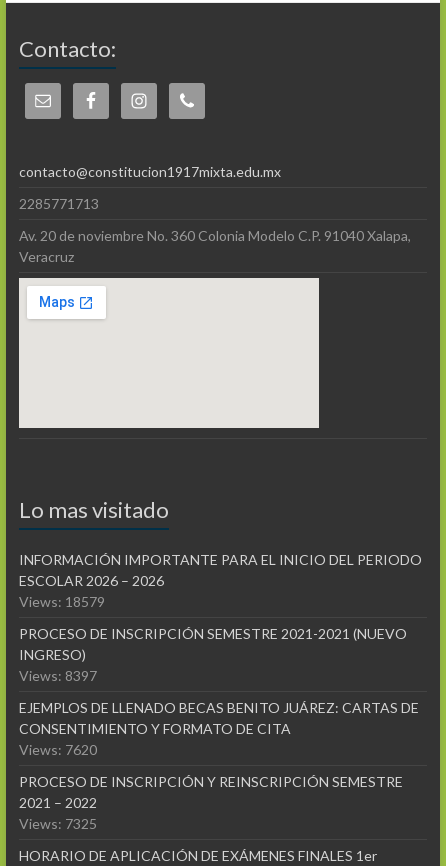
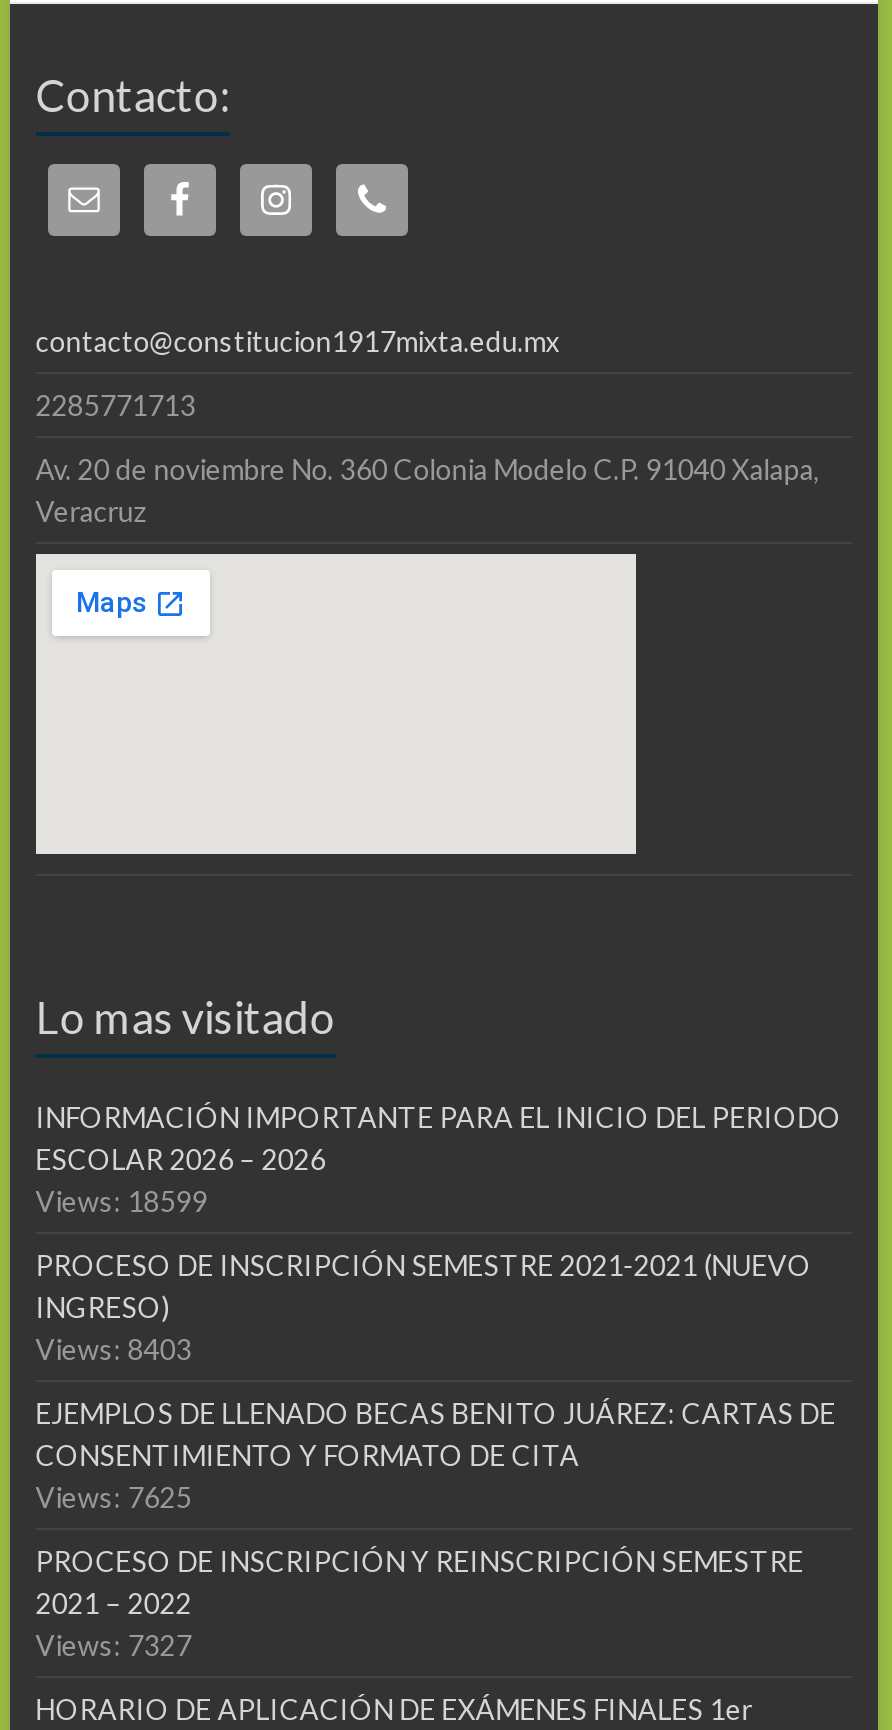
- Views: 18579
+ Views: 18599

- Views: 8397
+ Views: 8403

- Views: 7620
+ Views: 7625

- Views: 7325
+ Views: 7327
